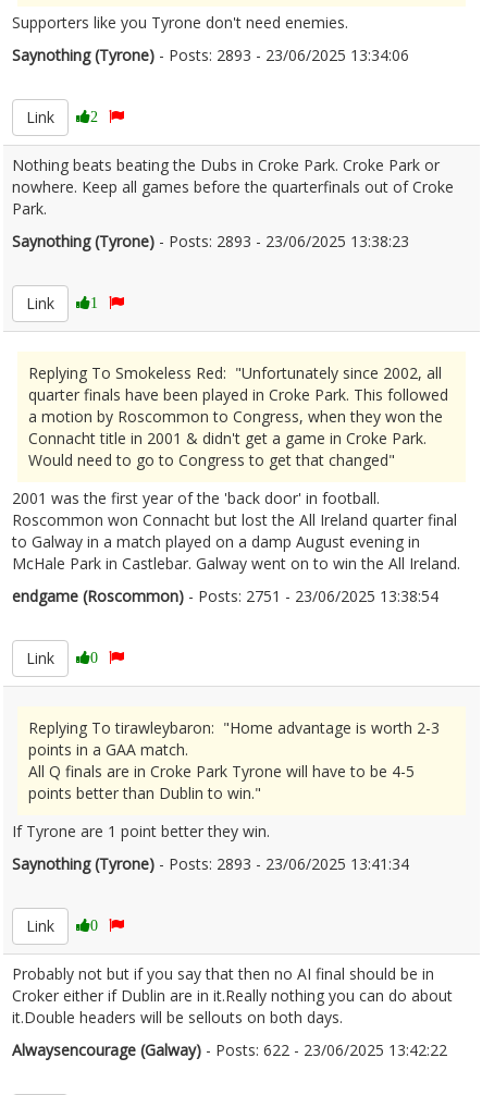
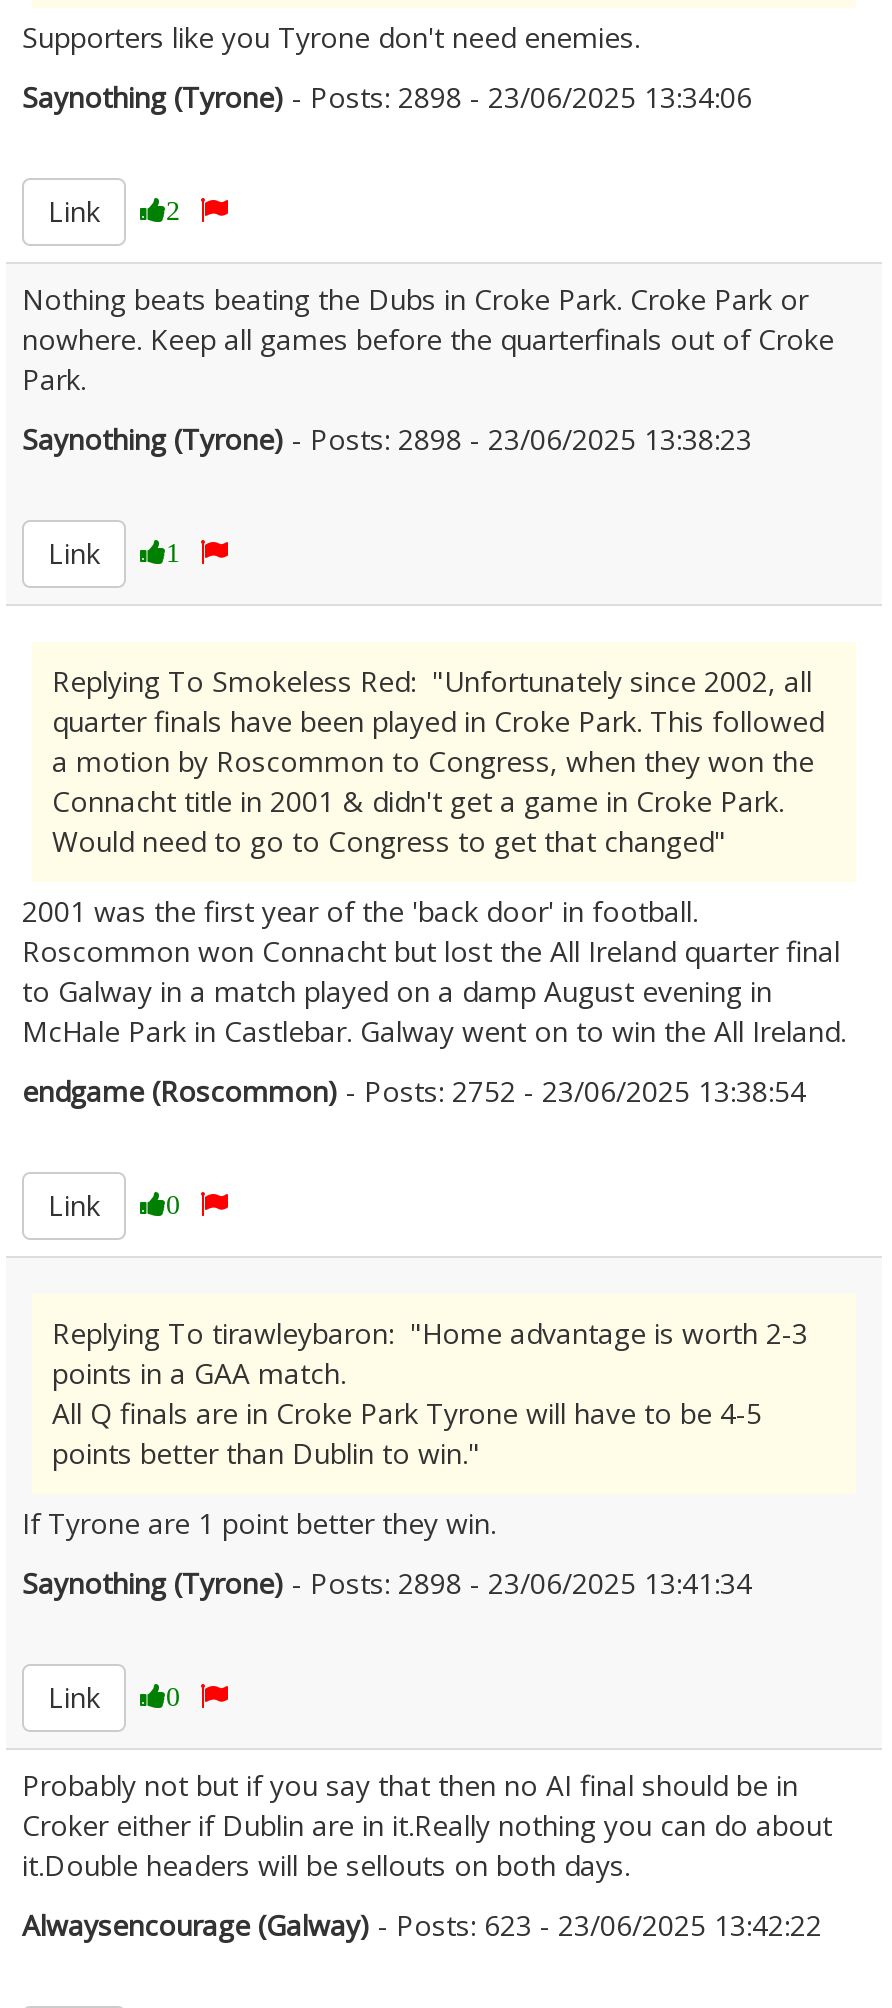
- Saynothing (Tyrone) - Posts: 2893 - 23/06/2025 13:34:06
+ Saynothing (Tyrone) - Posts: 2898 - 23/06/2025 13:34:06

- Saynothing (Tyrone) - Posts: 2893 - 23/06/2025 13:38:23
+ Saynothing (Tyrone) - Posts: 2898 - 23/06/2025 13:38:23

- endgame (Roscommon) - Posts: 2751 - 23/06/2025 13:38:54
+ endgame (Roscommon) - Posts: 2752 - 23/06/2025 13:38:54

- Saynothing (Tyrone) - Posts: 2893 - 23/06/2025 13:41:34
+ Saynothing (Tyrone) - Posts: 2898 - 23/06/2025 13:41:34

- Alwaysencourage (Galway) - Posts: 622 - 23/06/2025 13:42:22
+ Alwaysencourage (Galway) - Posts: 623 - 23/06/2025 13:42:22
